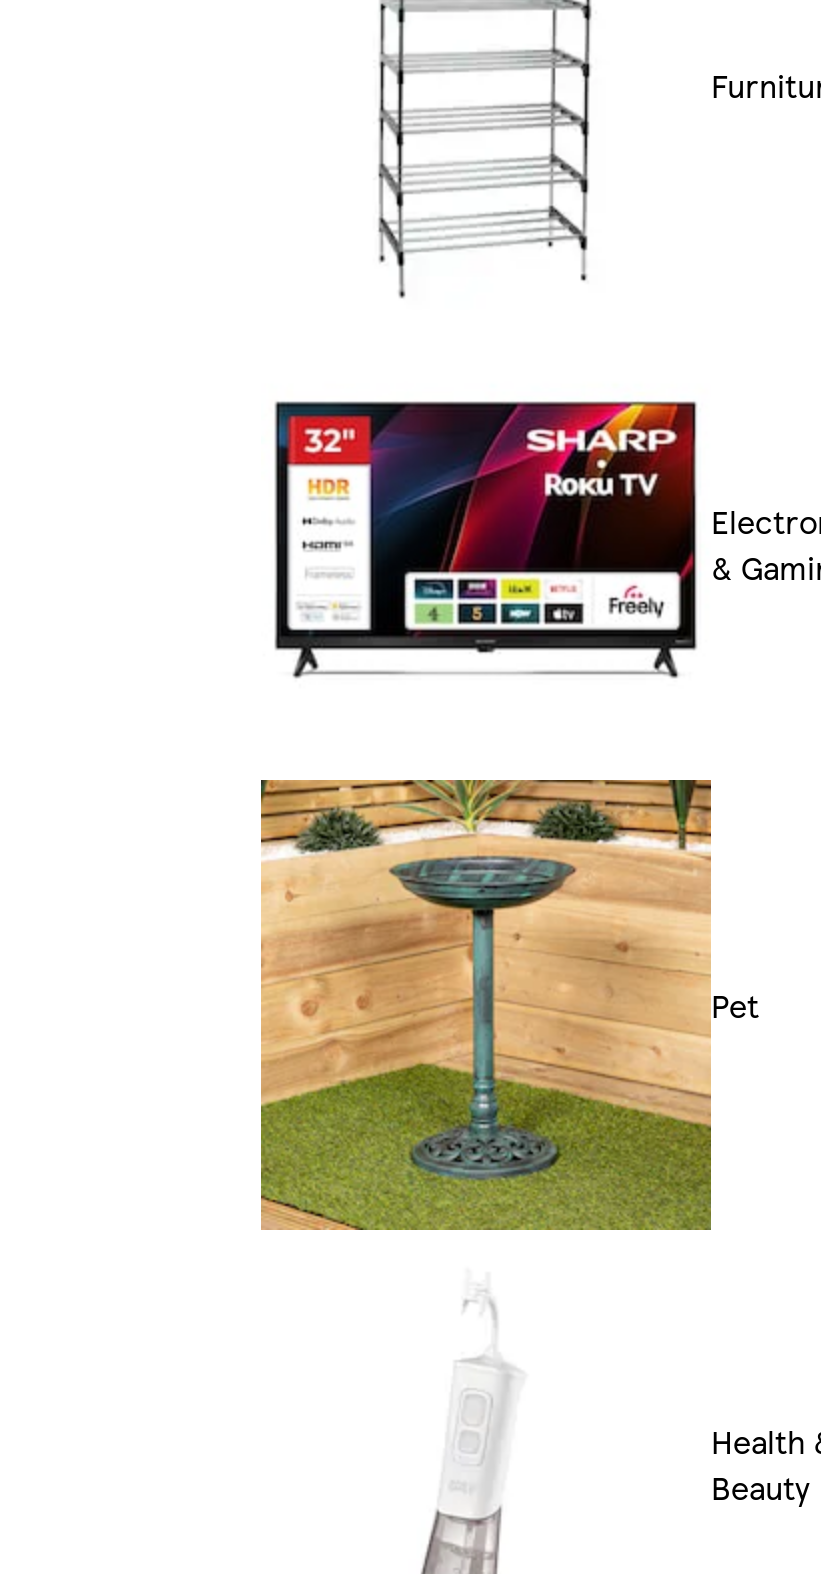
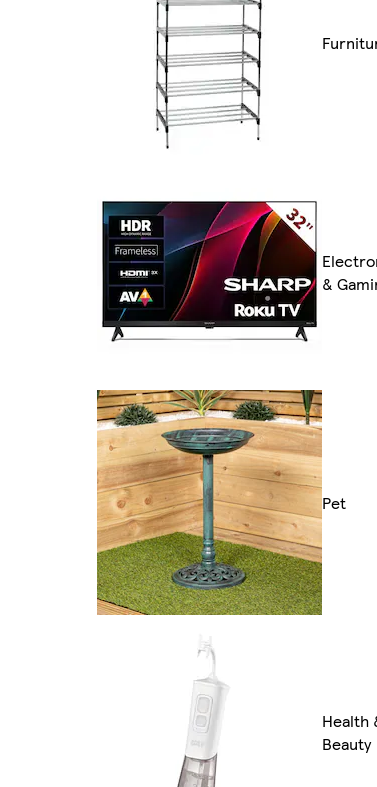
- [image]
+ [image]
